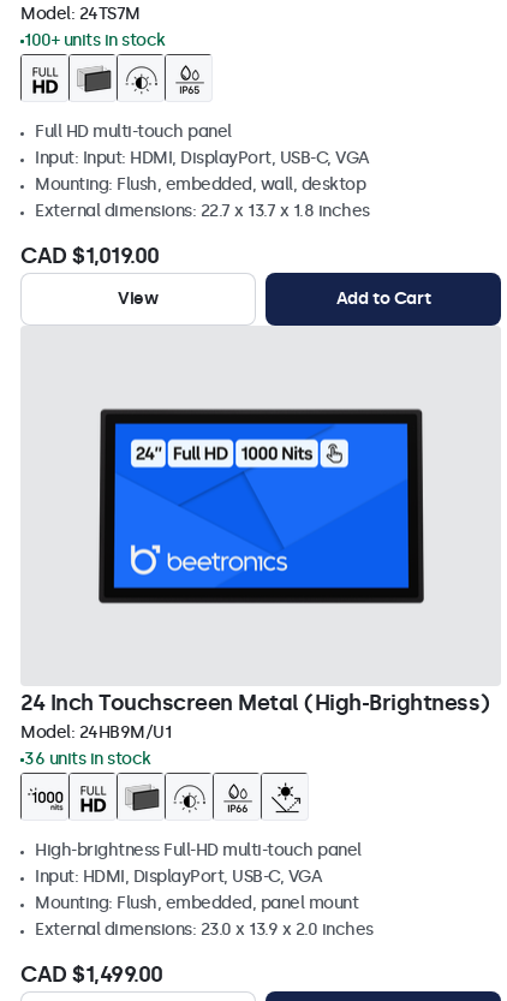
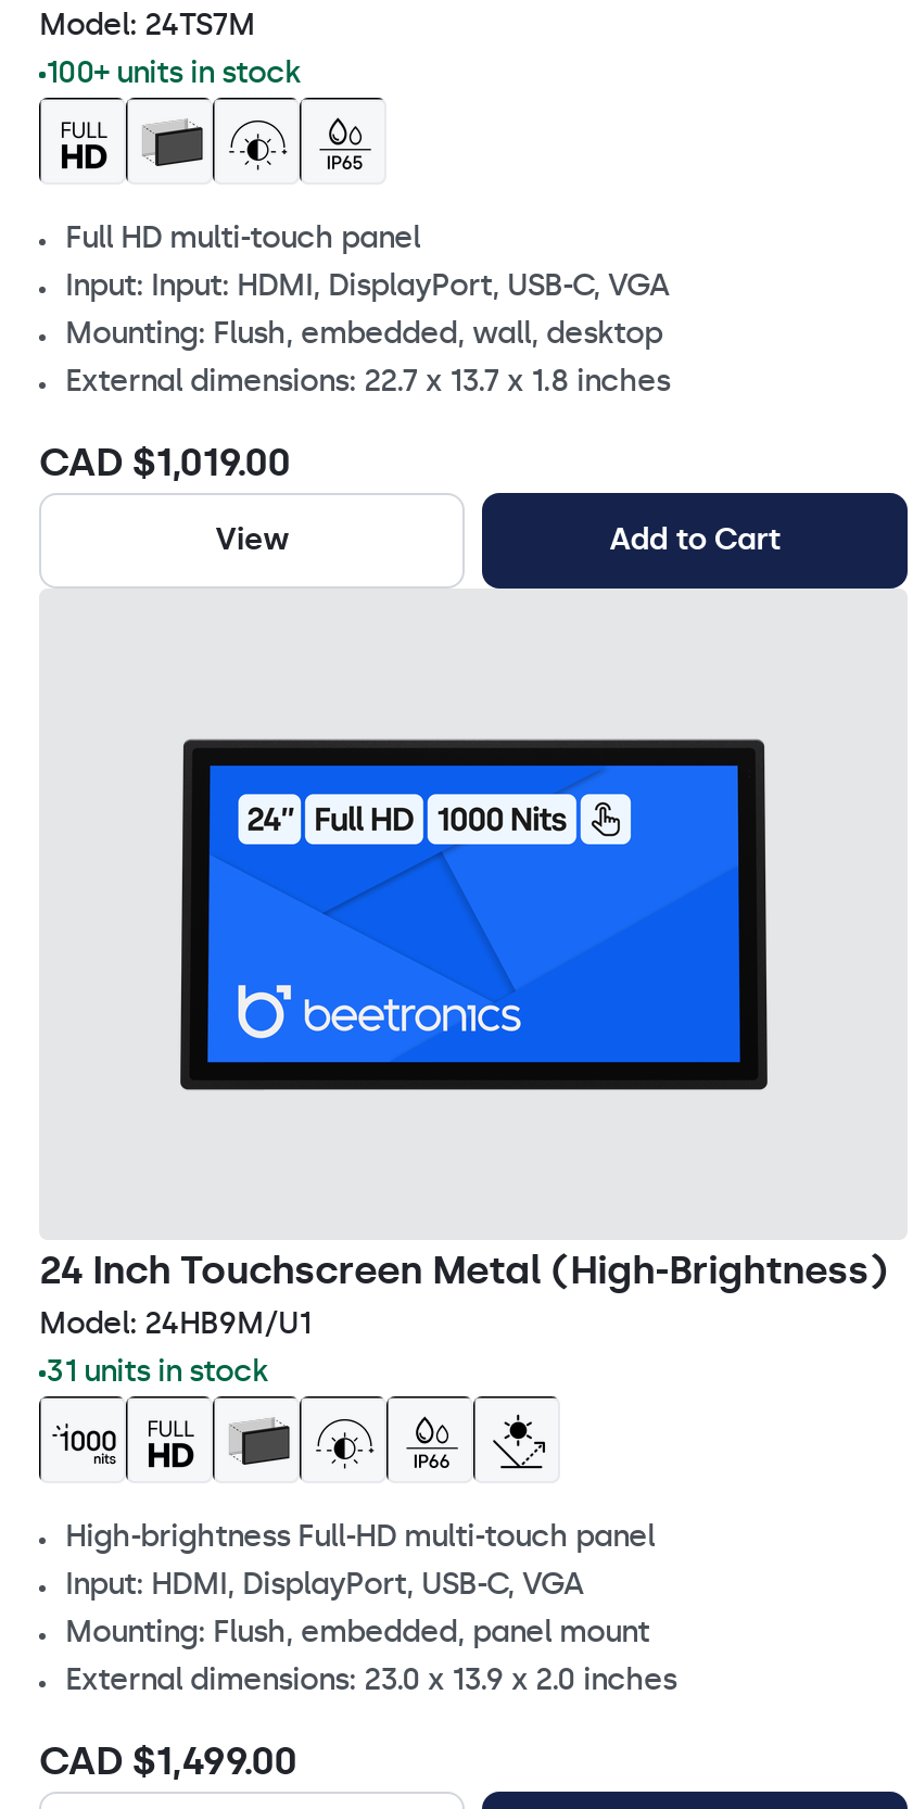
- 36 units in stock
+ 31 units in stock
